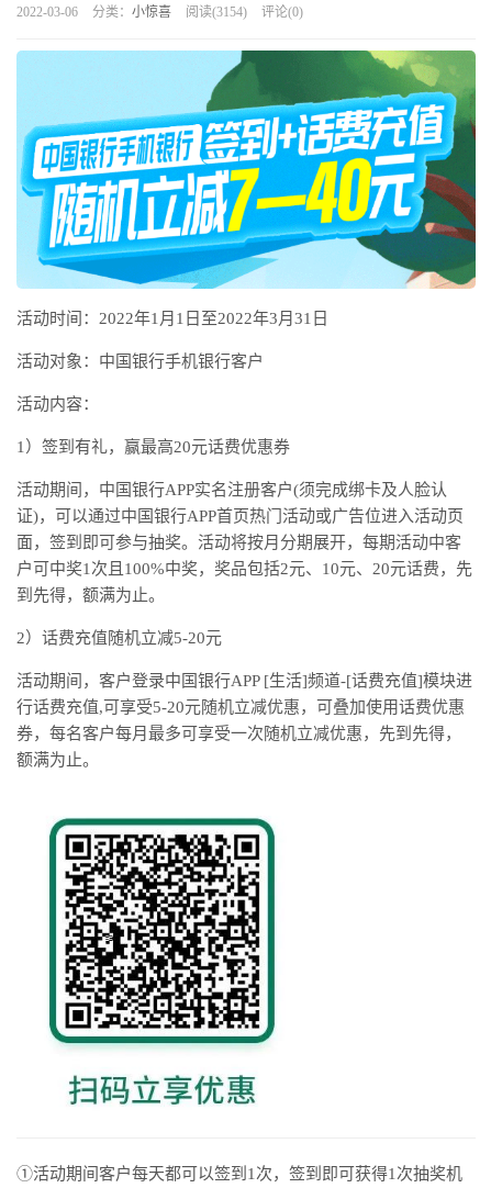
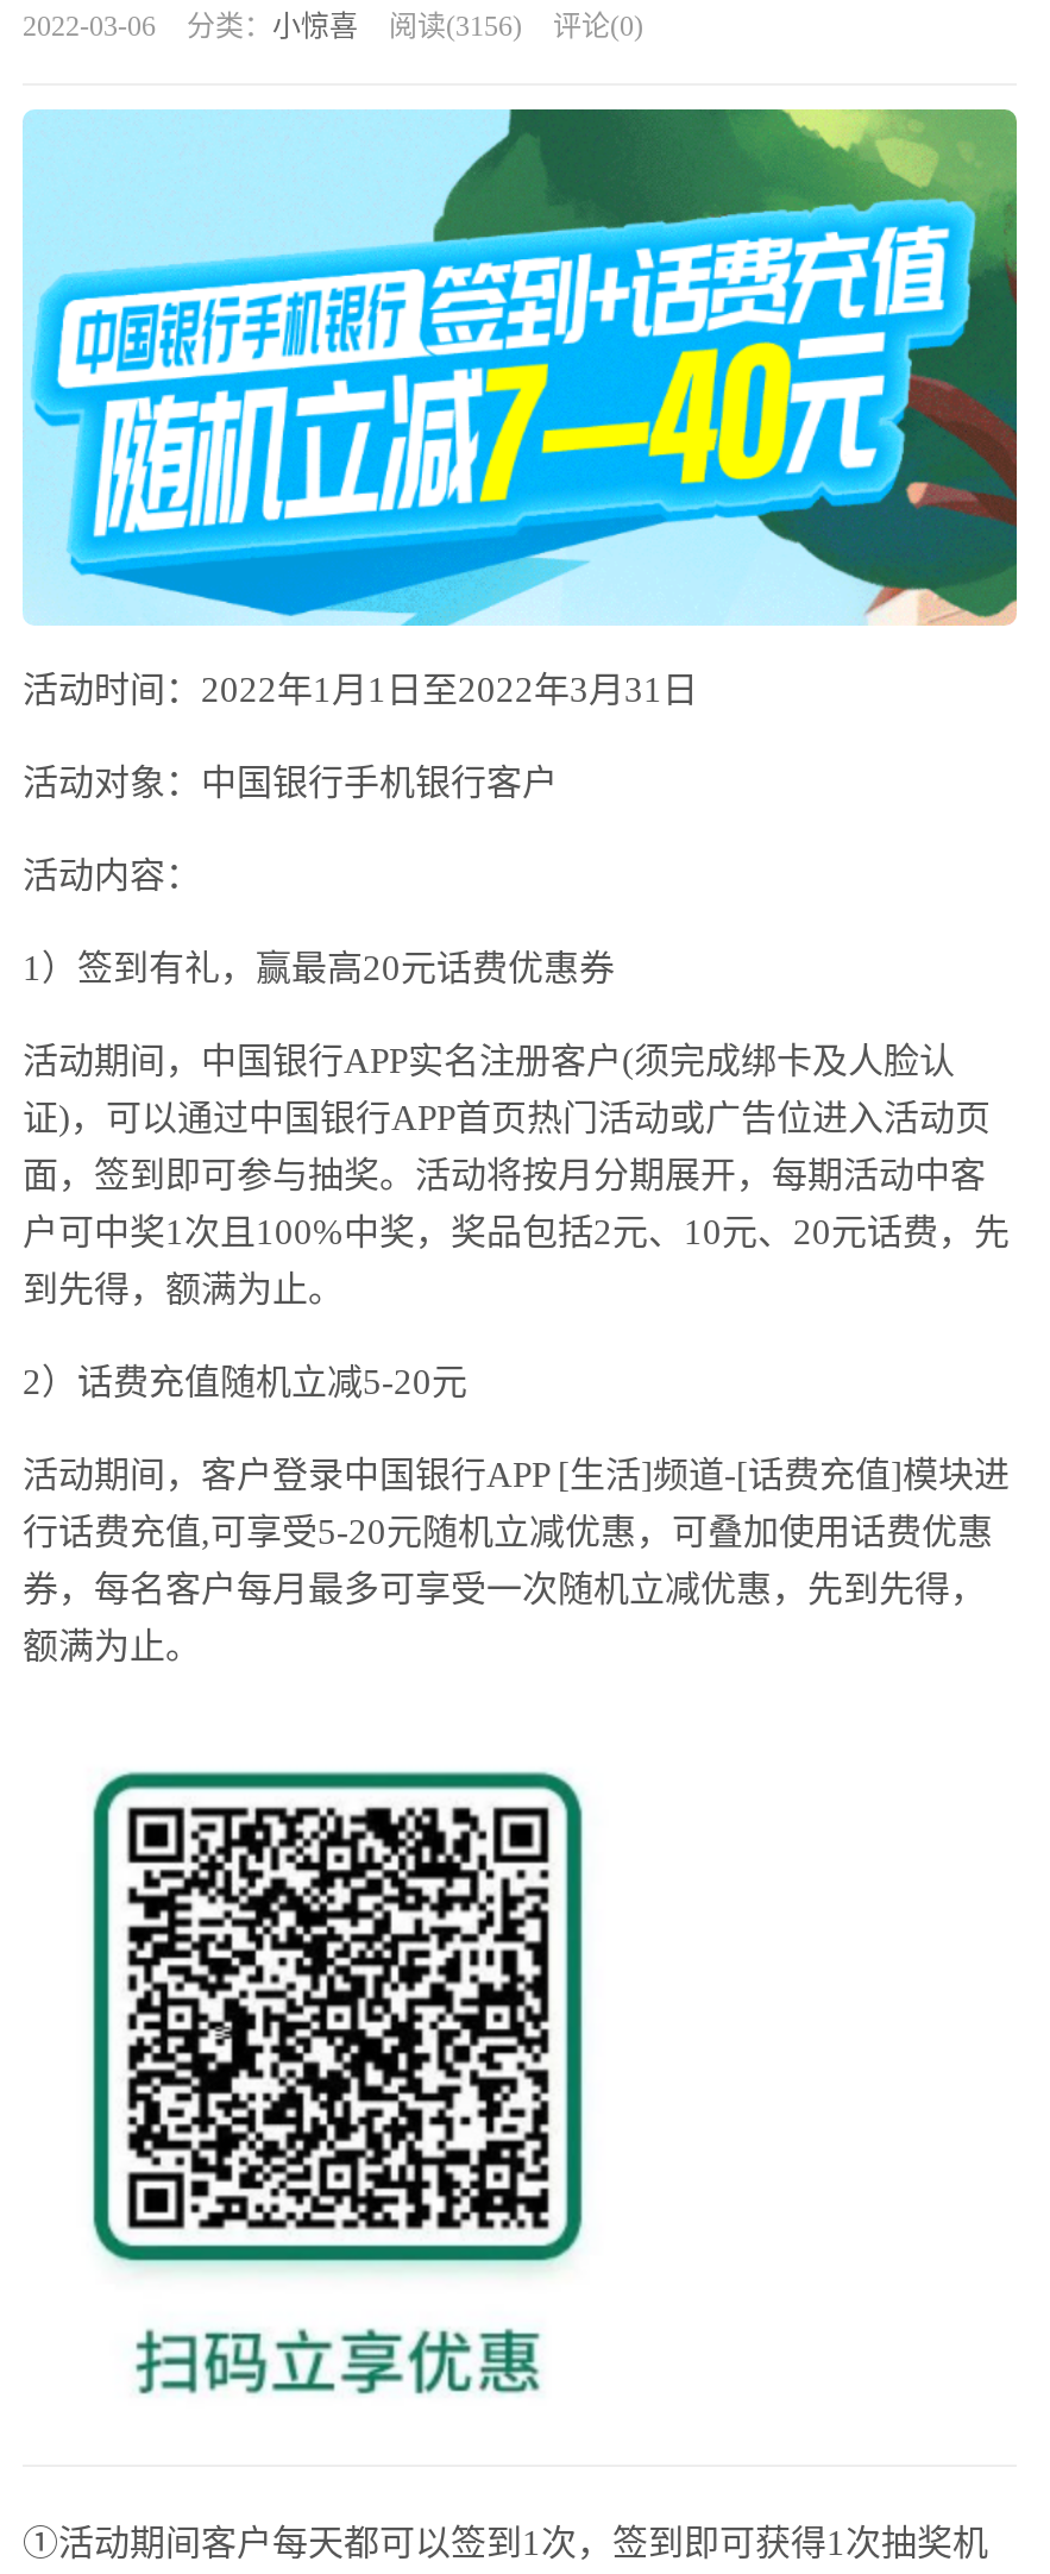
- 2022-03-06 分类：小惊喜 阅读(3154) 评论(0)
+ 2022-03-06 分类：小惊喜 阅读(3156) 评论(0)
